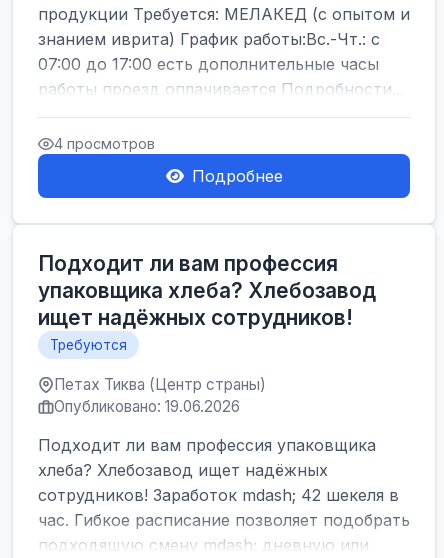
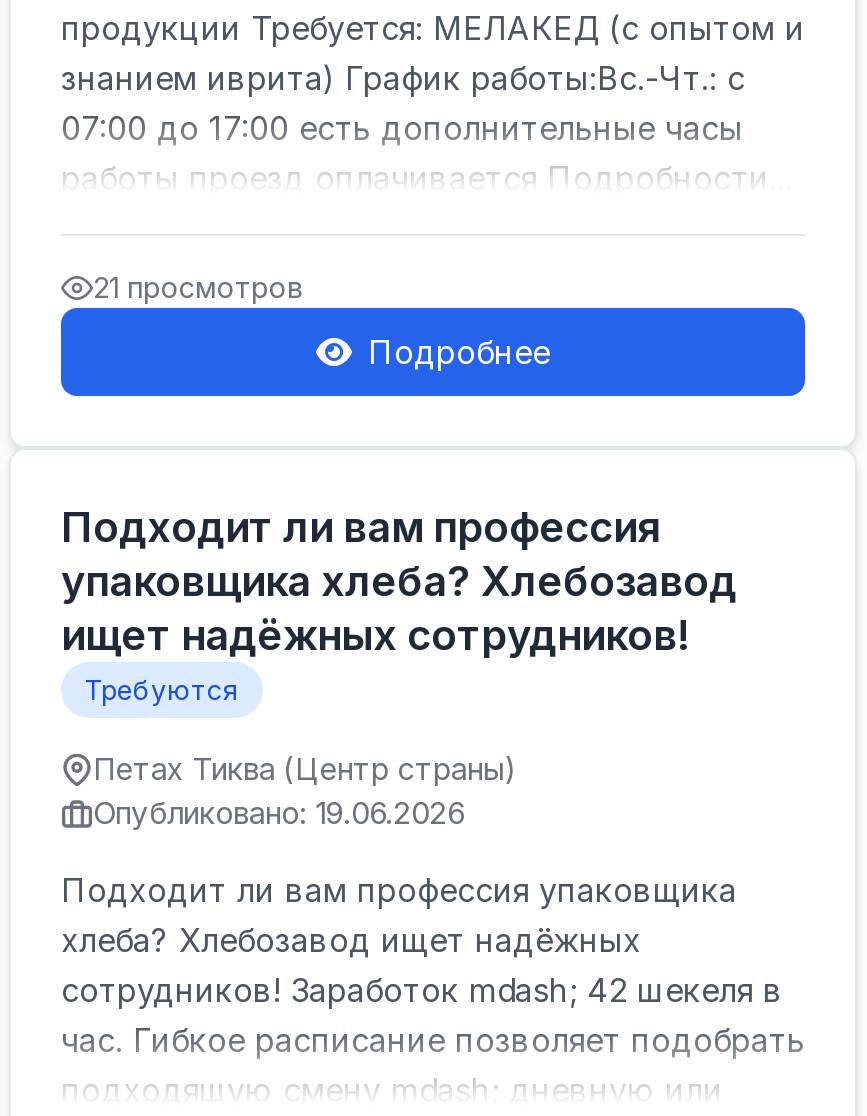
- 4 просмотров
+ 21 просмотров
